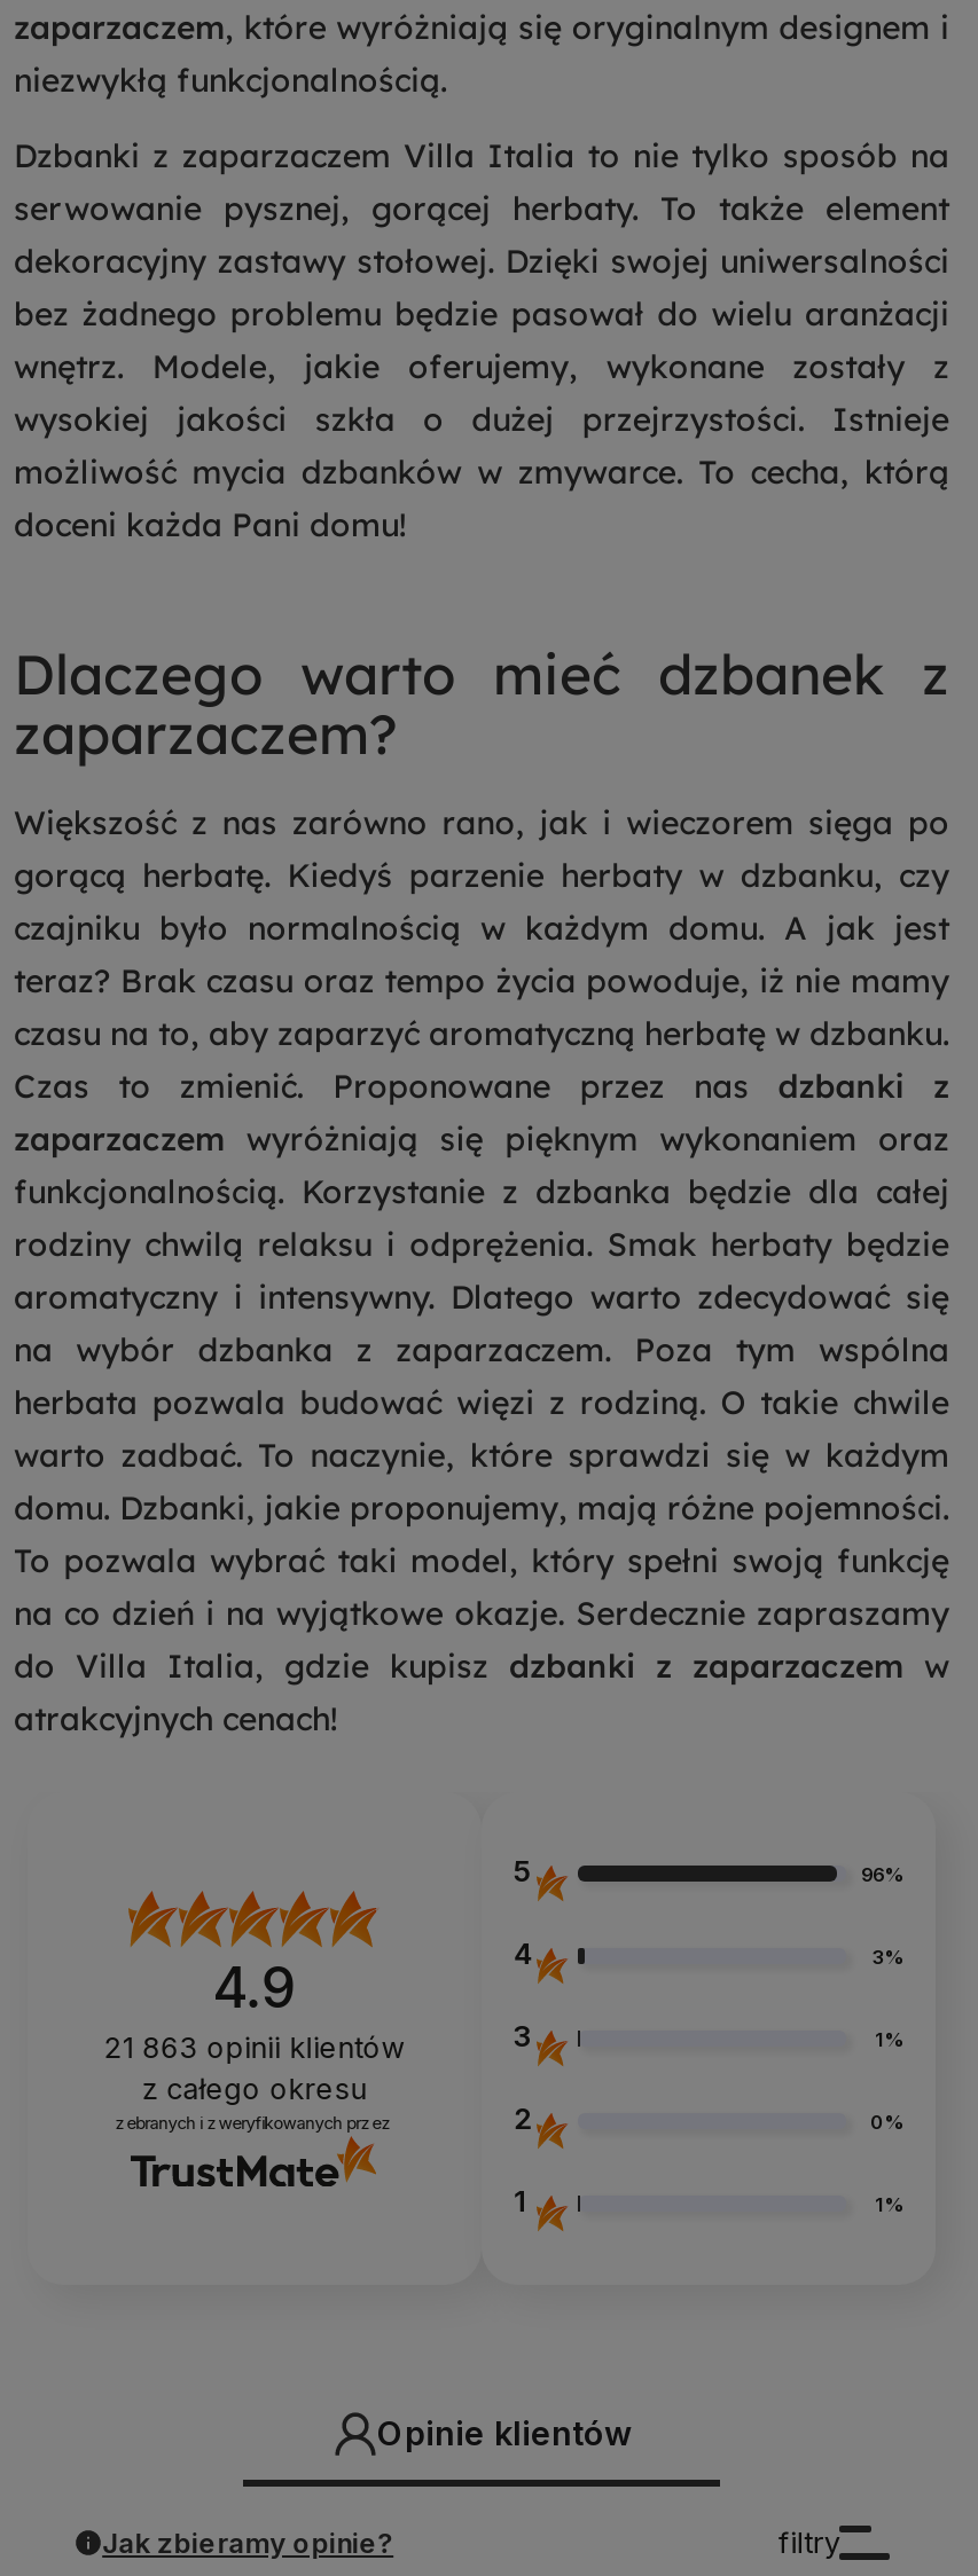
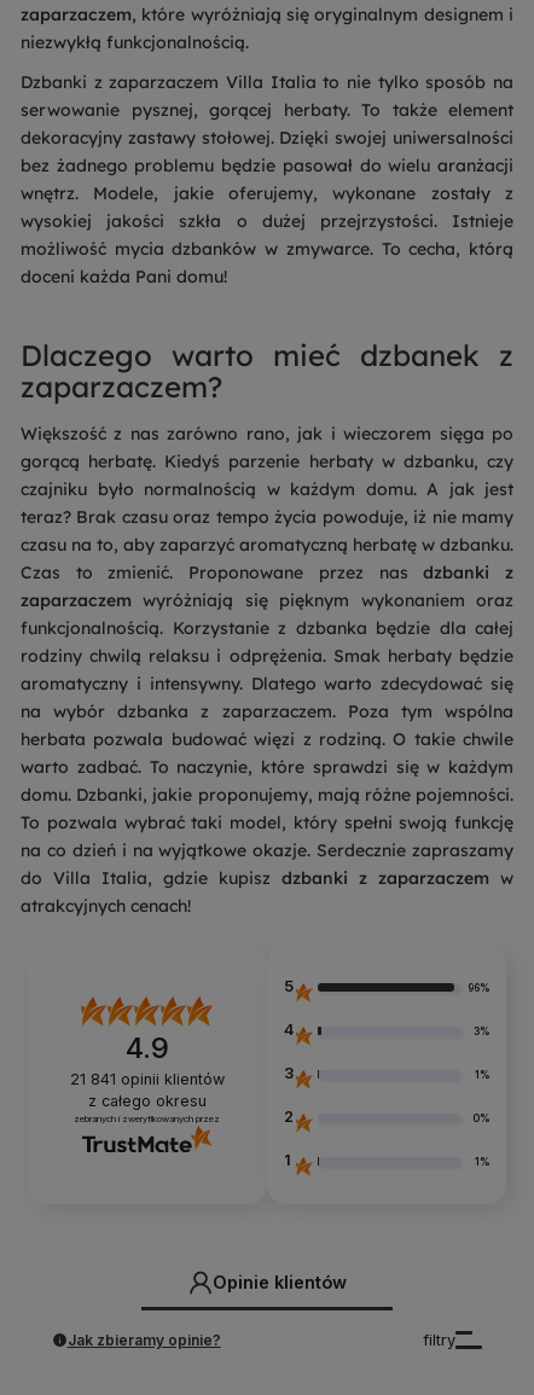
- 21 863 opinii klientów
+ 21 841 opinii klientów
